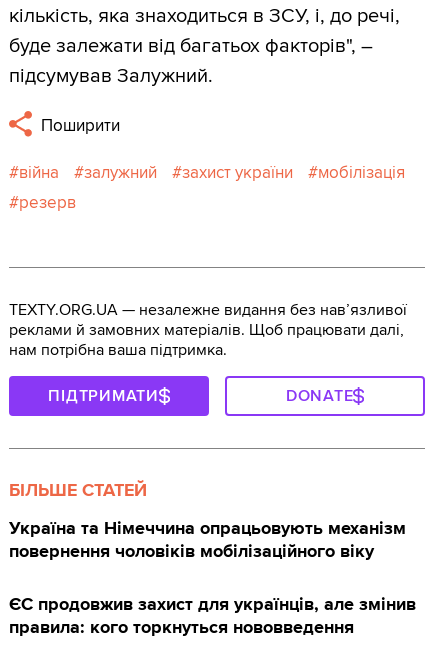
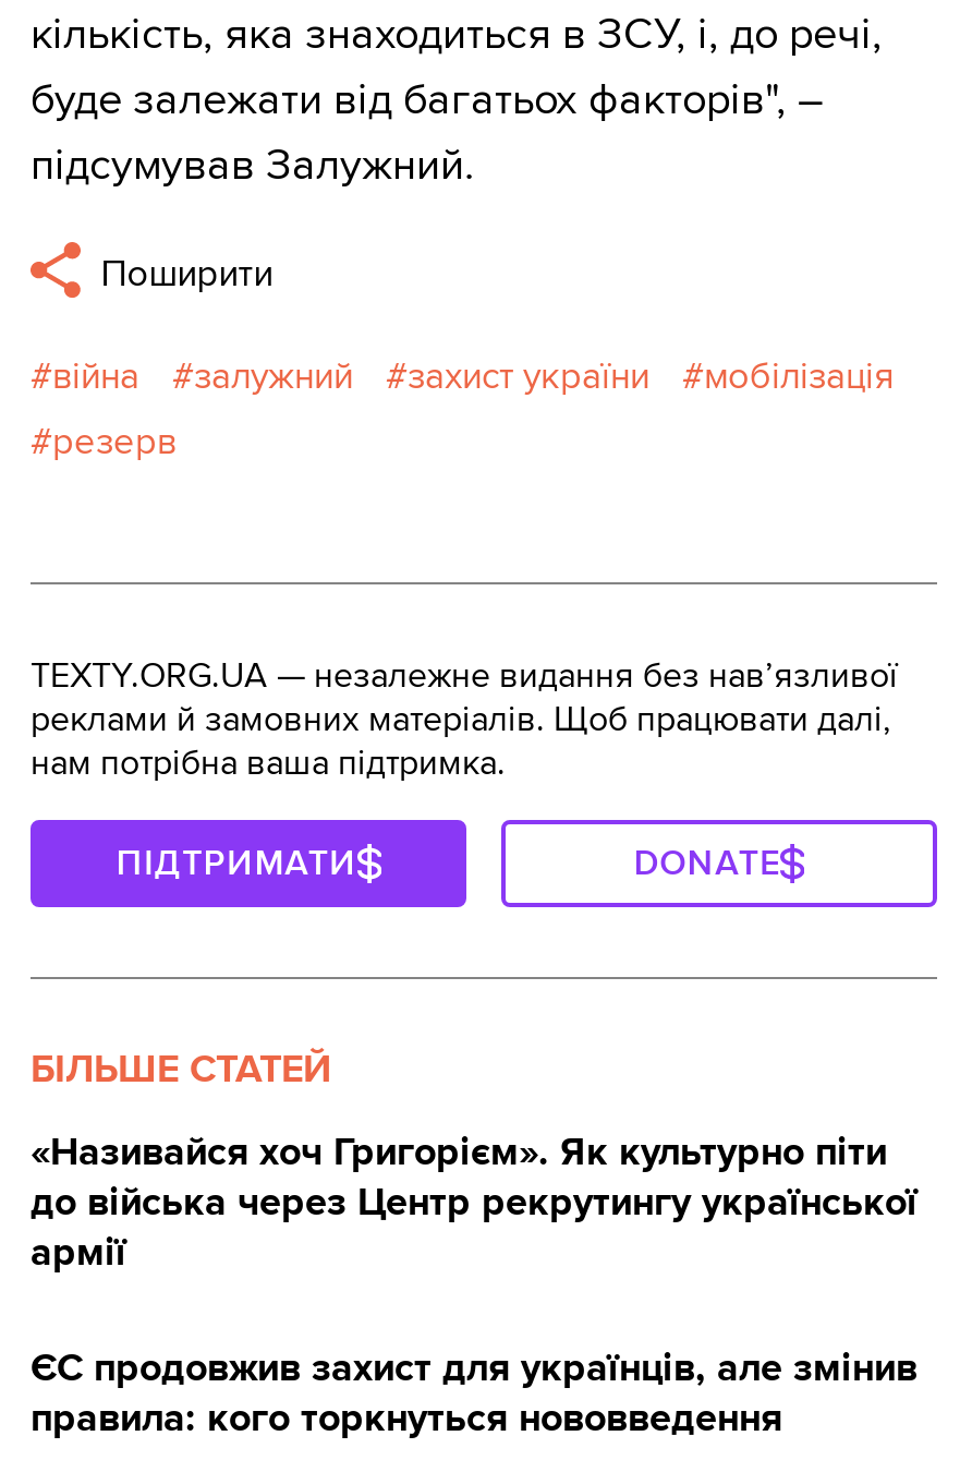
- Україна та Німеччина опрацьовують механізм
- повернення чоловіків мобілізаційного віку
+ «Називайся хоч Григорієм». Як культурно піти
+ до війська через Центр рекрутингу української
+ армії
